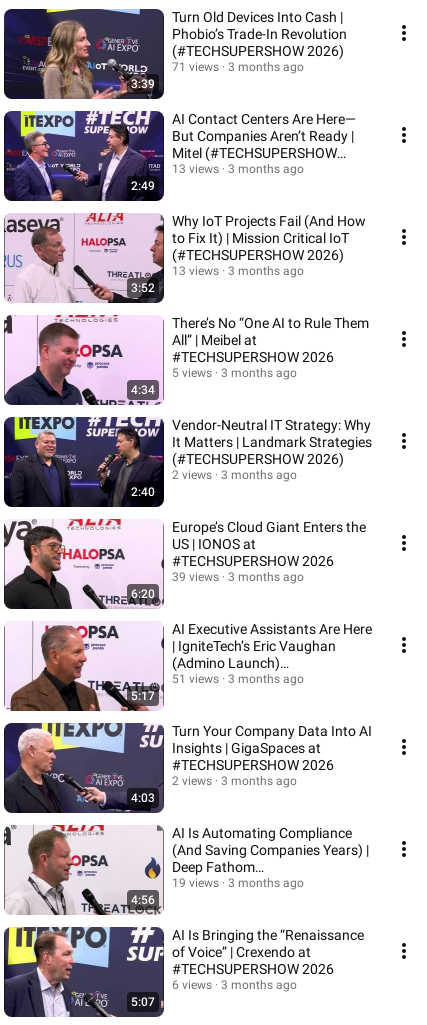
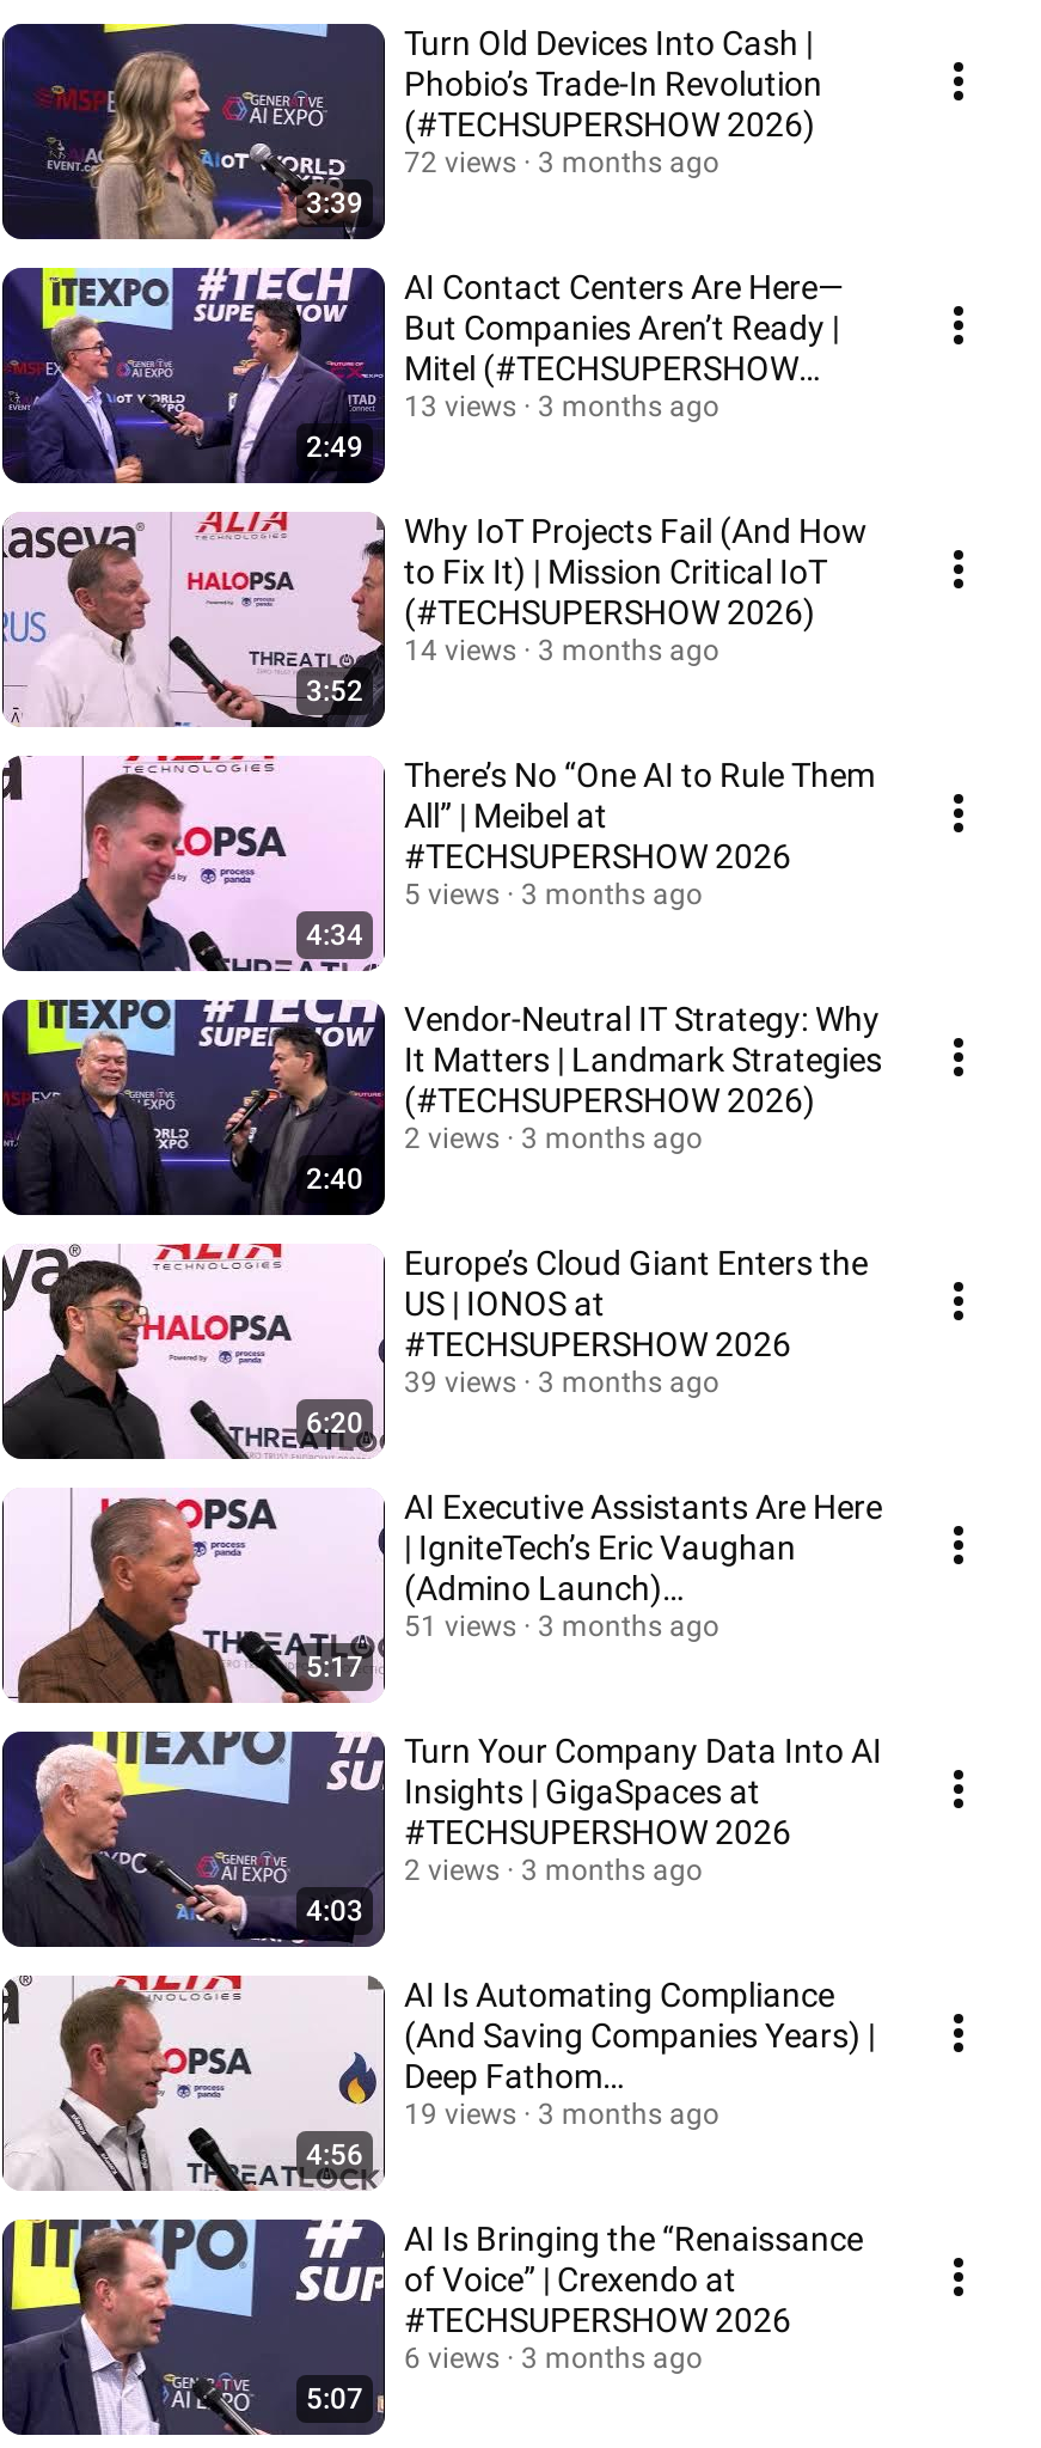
- 71 views 3 months ago
+ 72 views 3 months ago

- 13 views 3 months ago
+ 14 views 3 months ago
